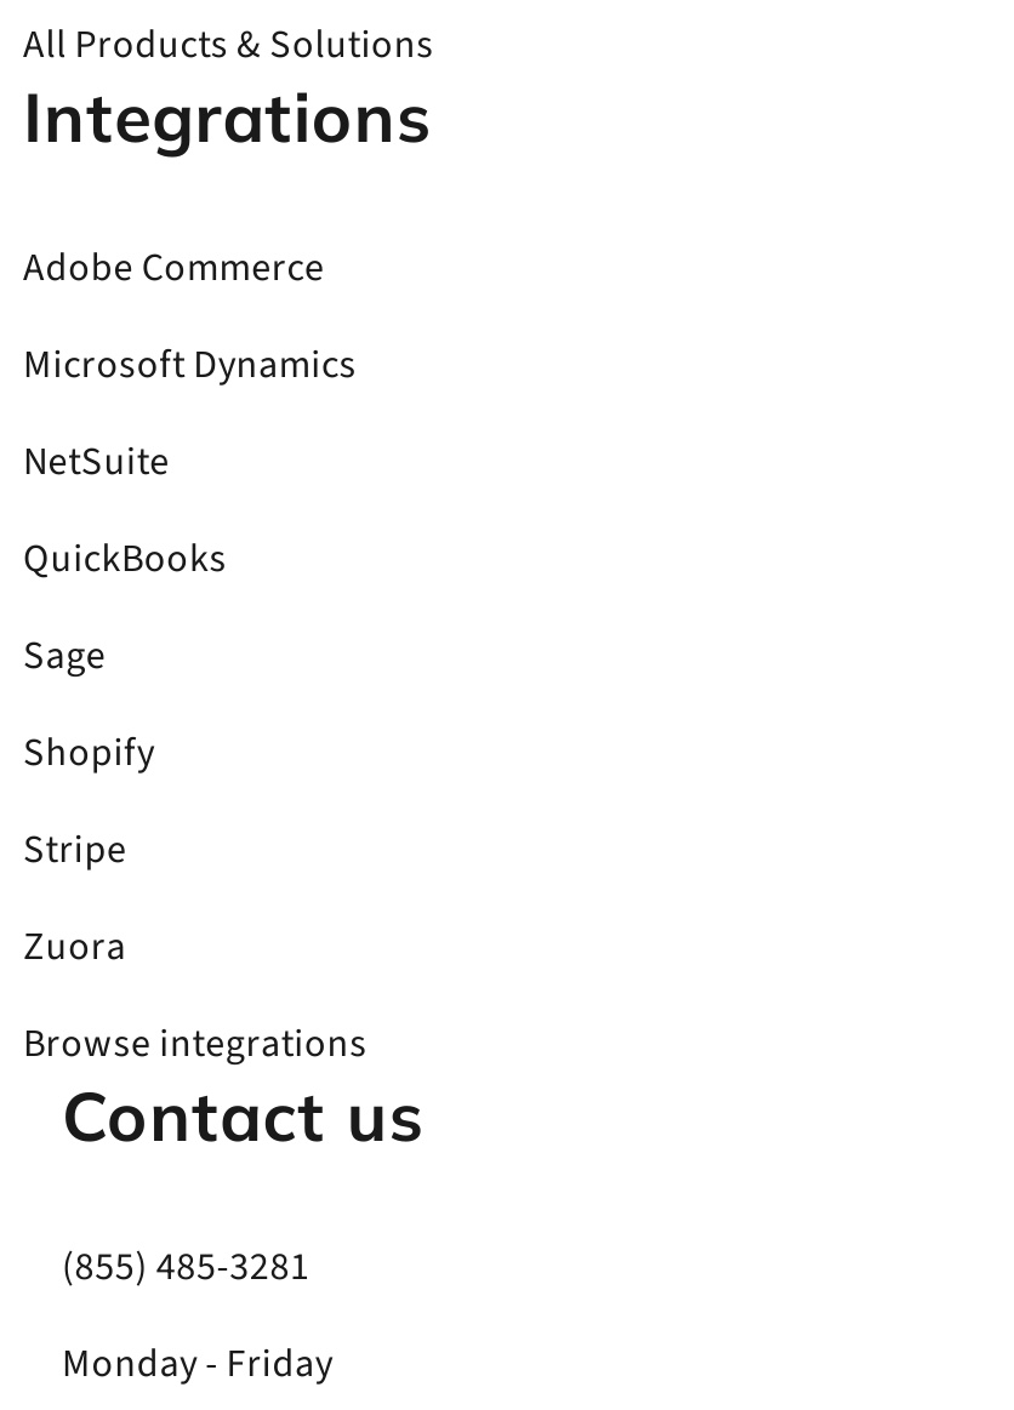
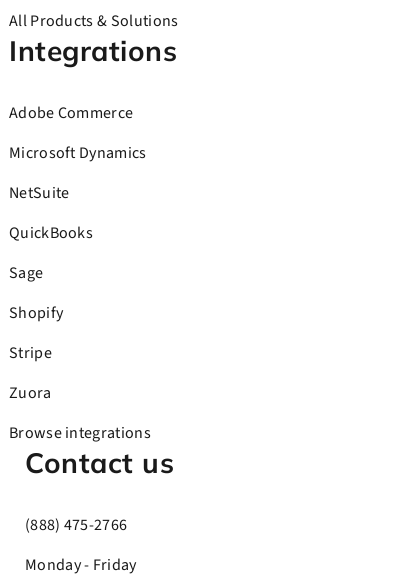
- (855) 485-3281
+ (888) 475-2766
